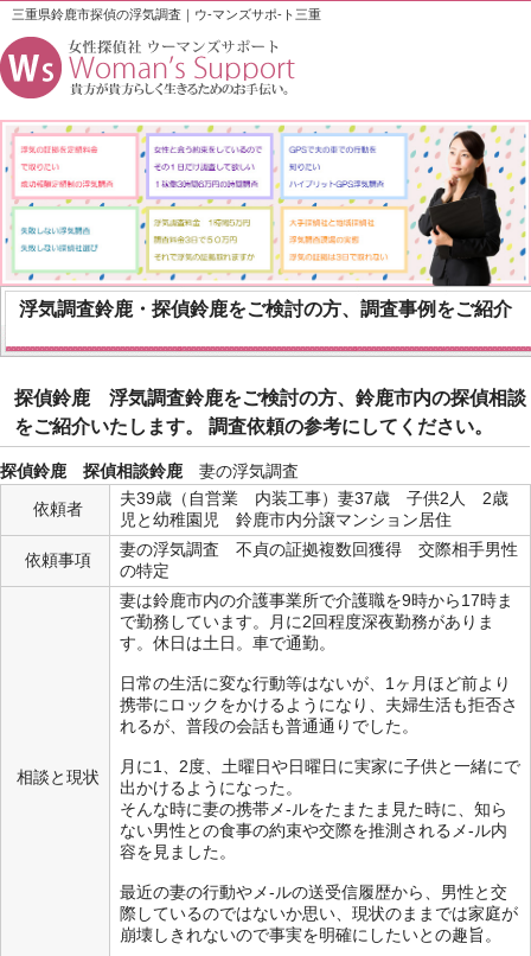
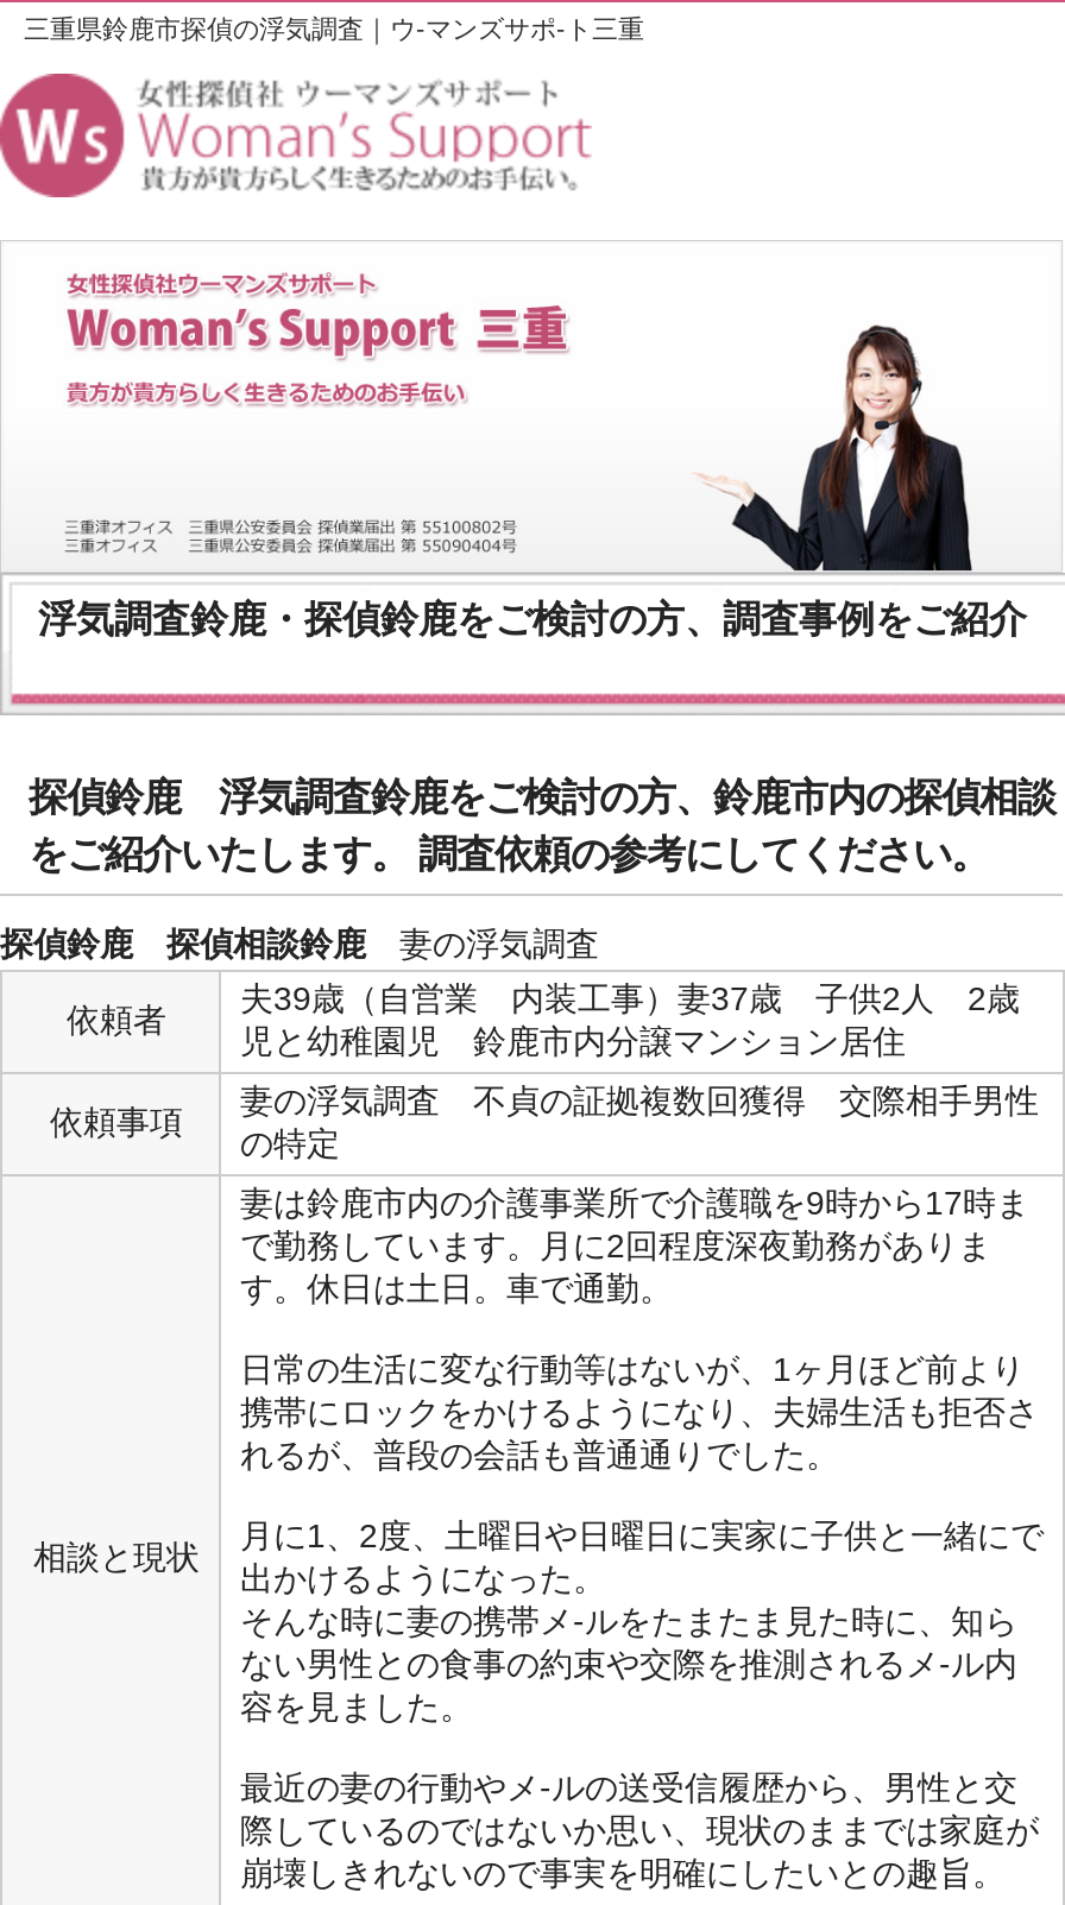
- [image]
+ [image]
